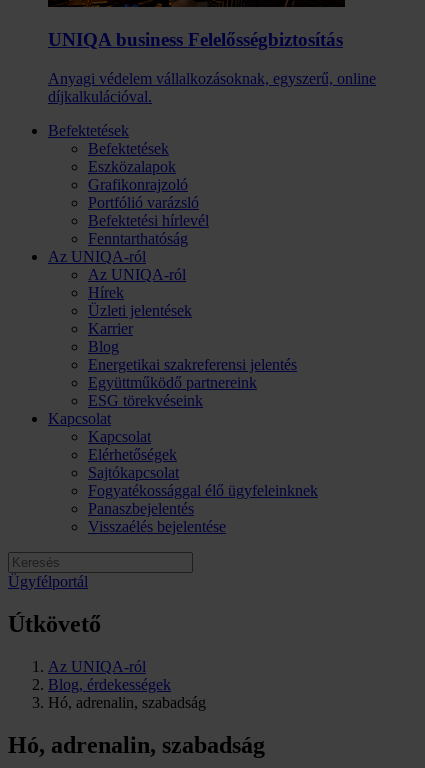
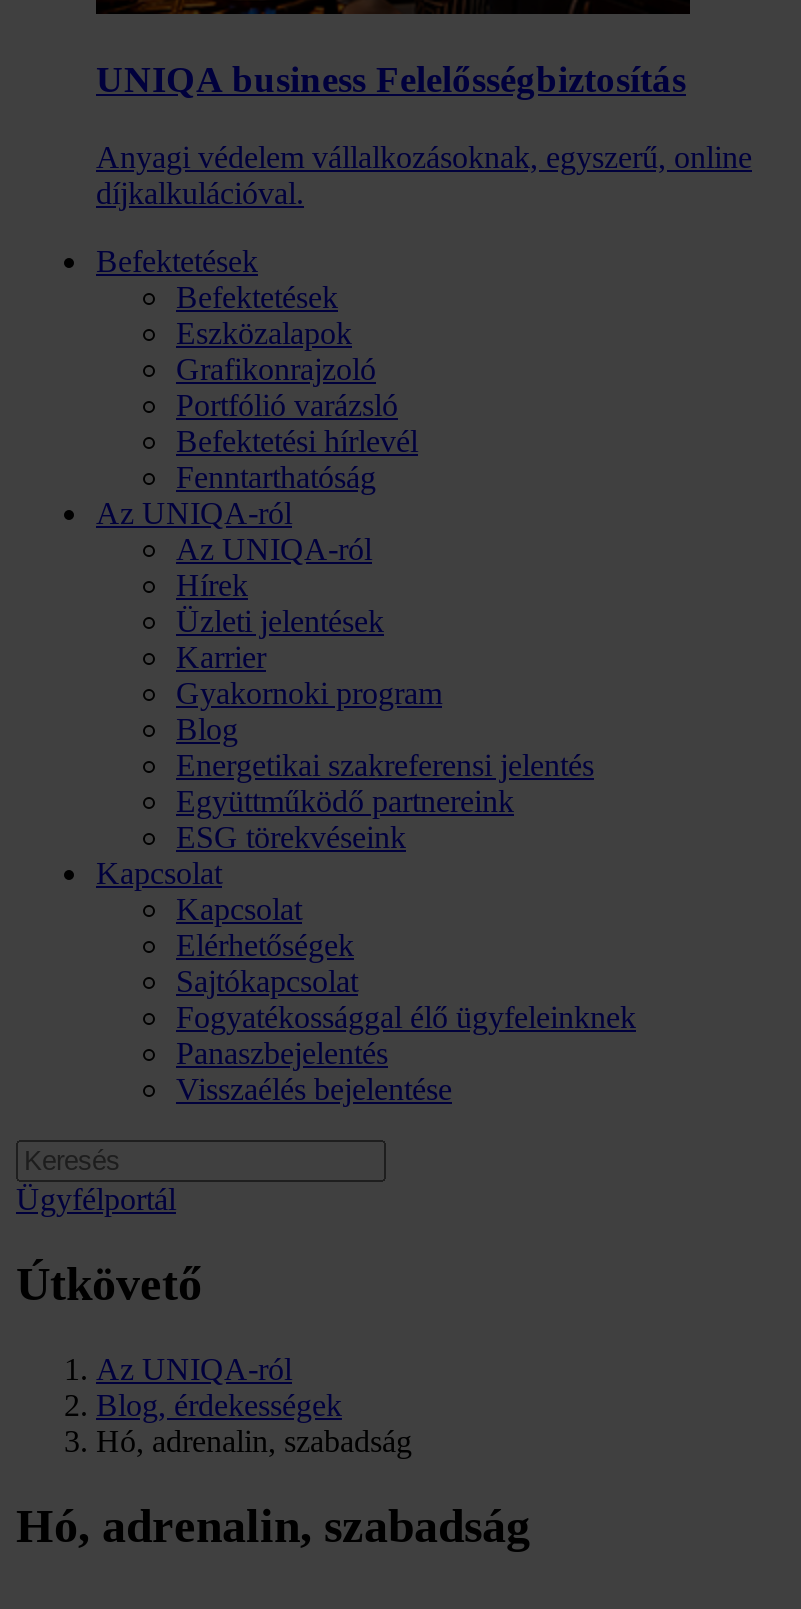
+ Gyakornoki program
